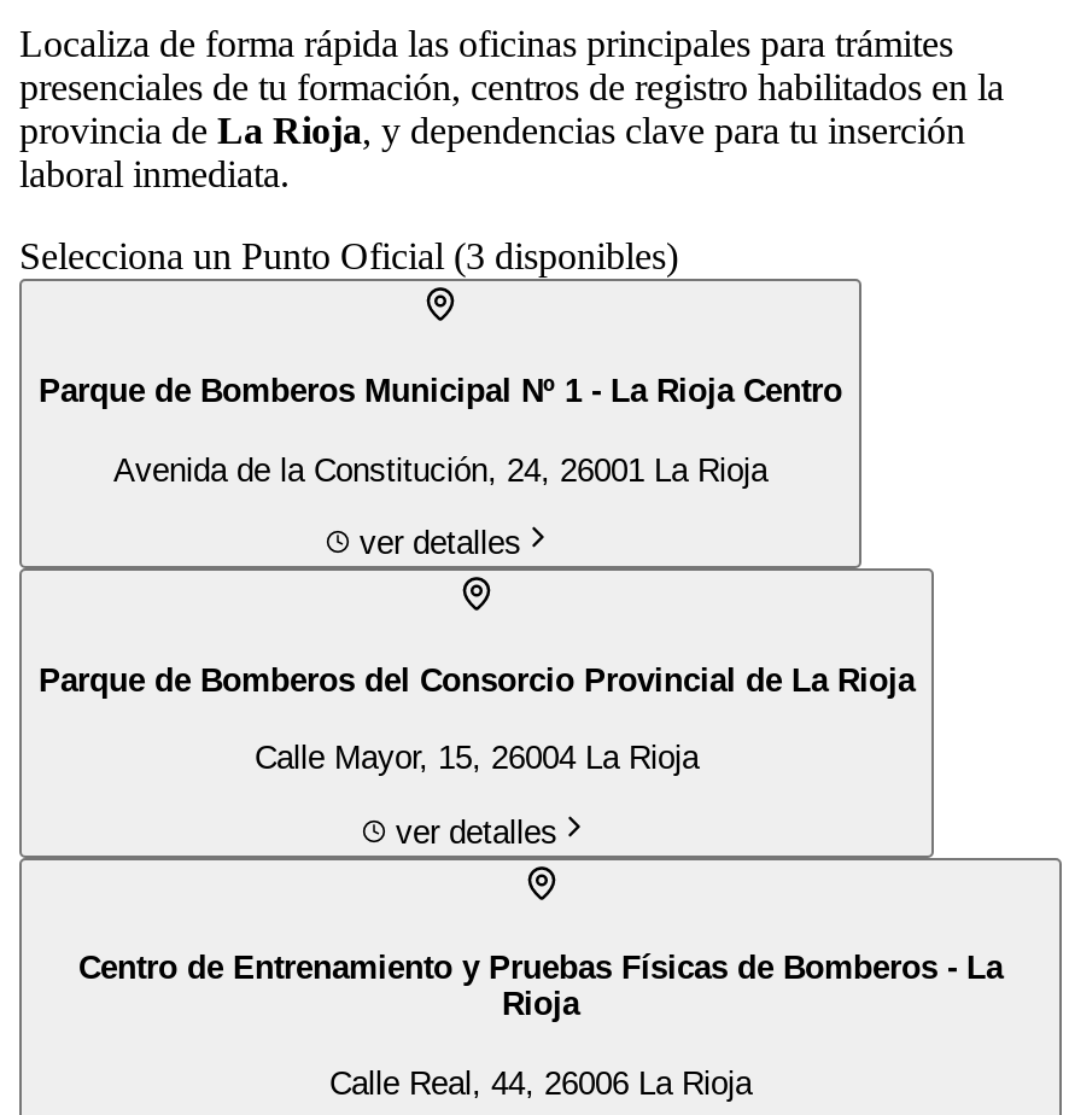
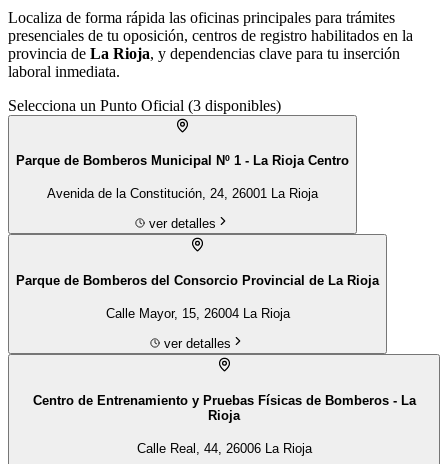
- presenciales de tu formación, centros de registro habilitados en la
+ presenciales de tu oposición, centros de registro habilitados en la
